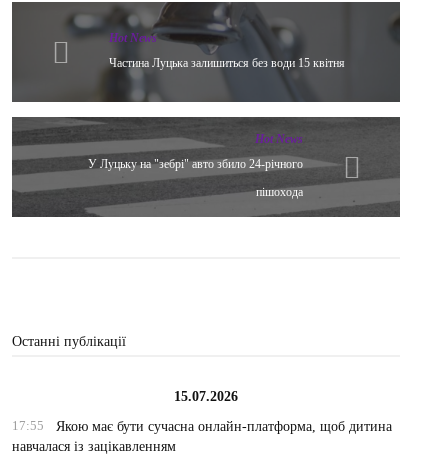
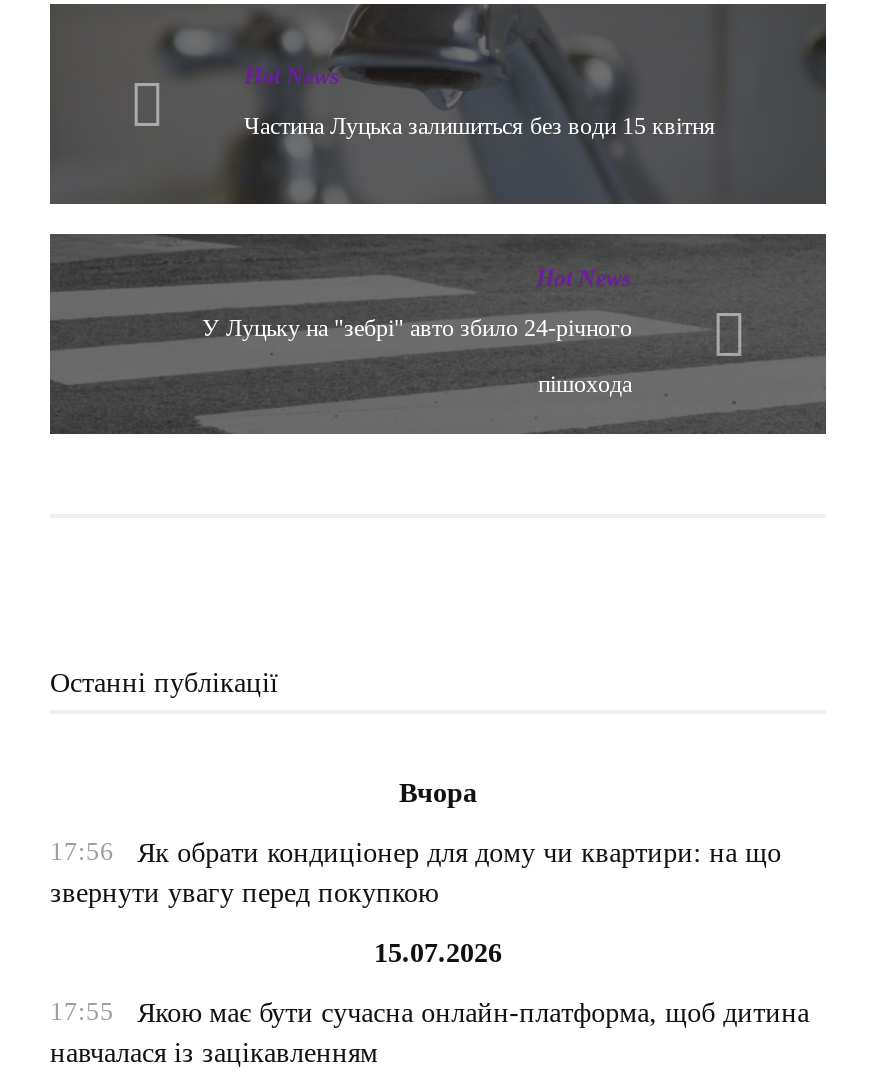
+ Вчора
+ 17:56
+ Як обрати кондиціонер для дому чи квартири: на що
+ звернути увагу перед покупкою
